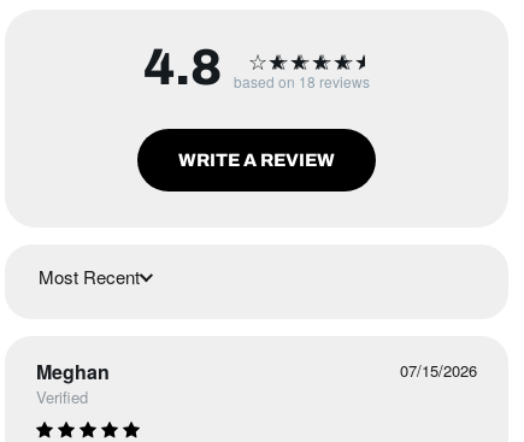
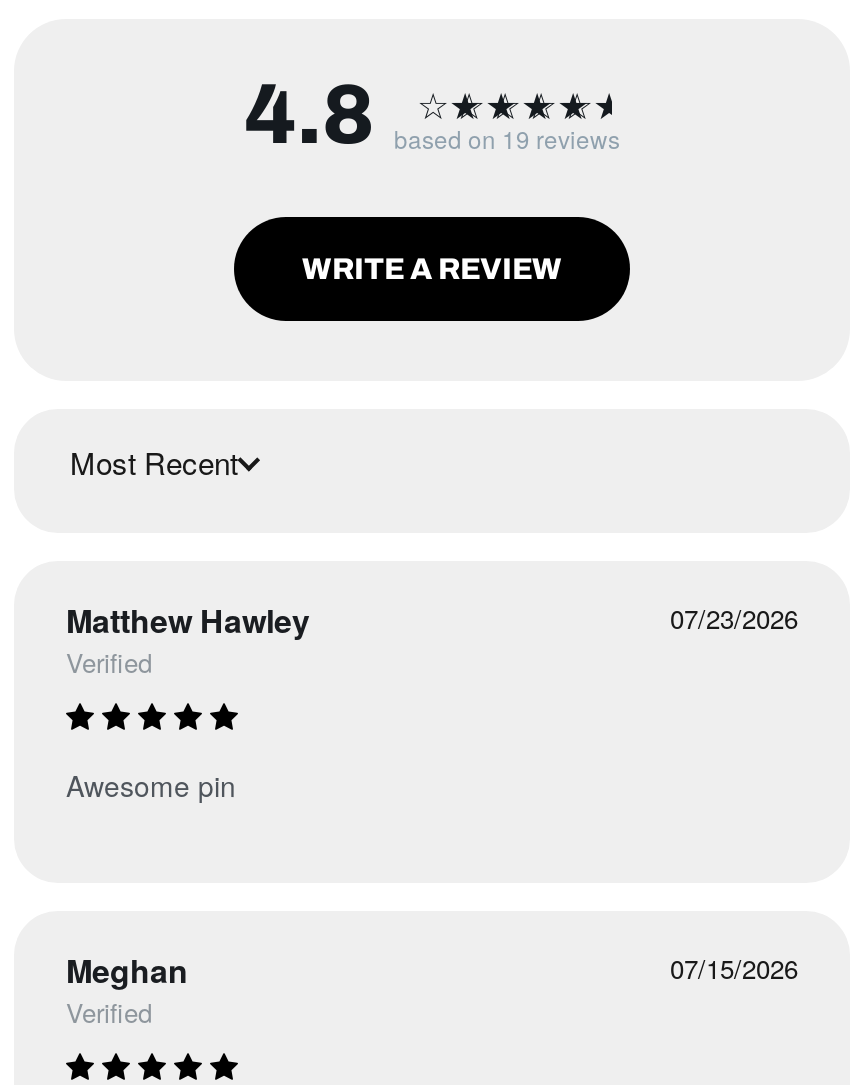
- based on 18 reviews
+ based on 19 reviews

+ Matthew Hawley
+ 07/23/2026
+ Verified
+ Awesome pin
